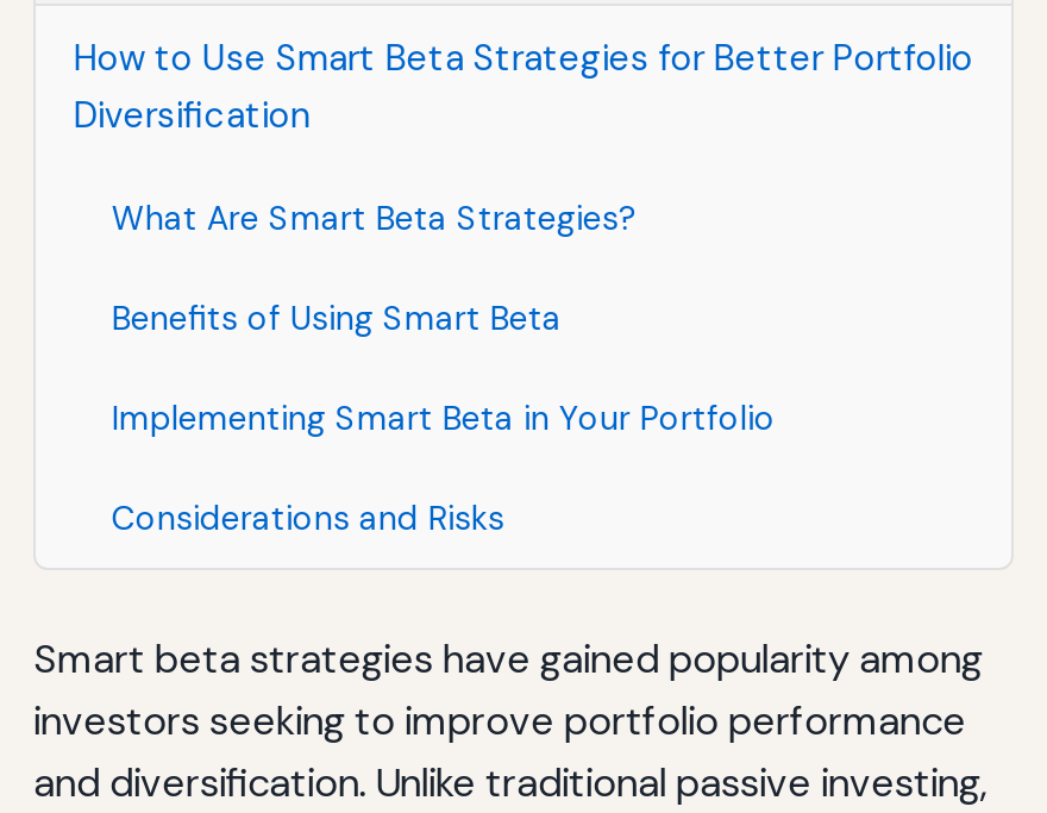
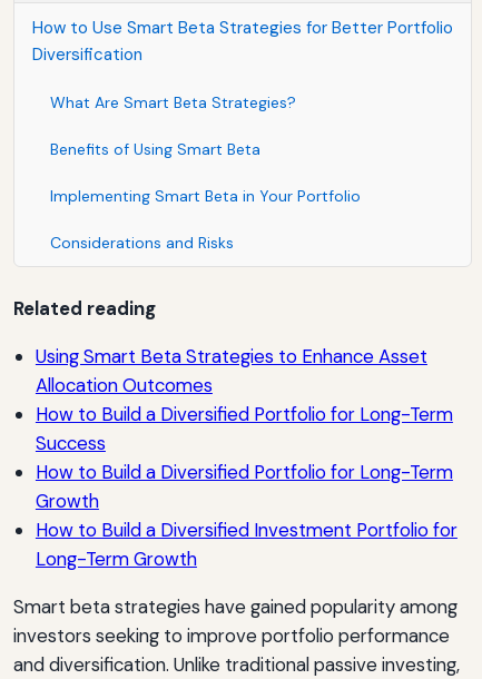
+ Related reading
+ Using Smart Beta Strategies to Enhance Asset
+ Allocation Outcomes
+ How to Build a Diversified Portfolio for Long-Term
+ Success
+ How to Build a Diversified Portfolio for Long-Term
+ Growth
+ How to Build a Diversified Investment Portfolio for
+ Long-Term Growth
